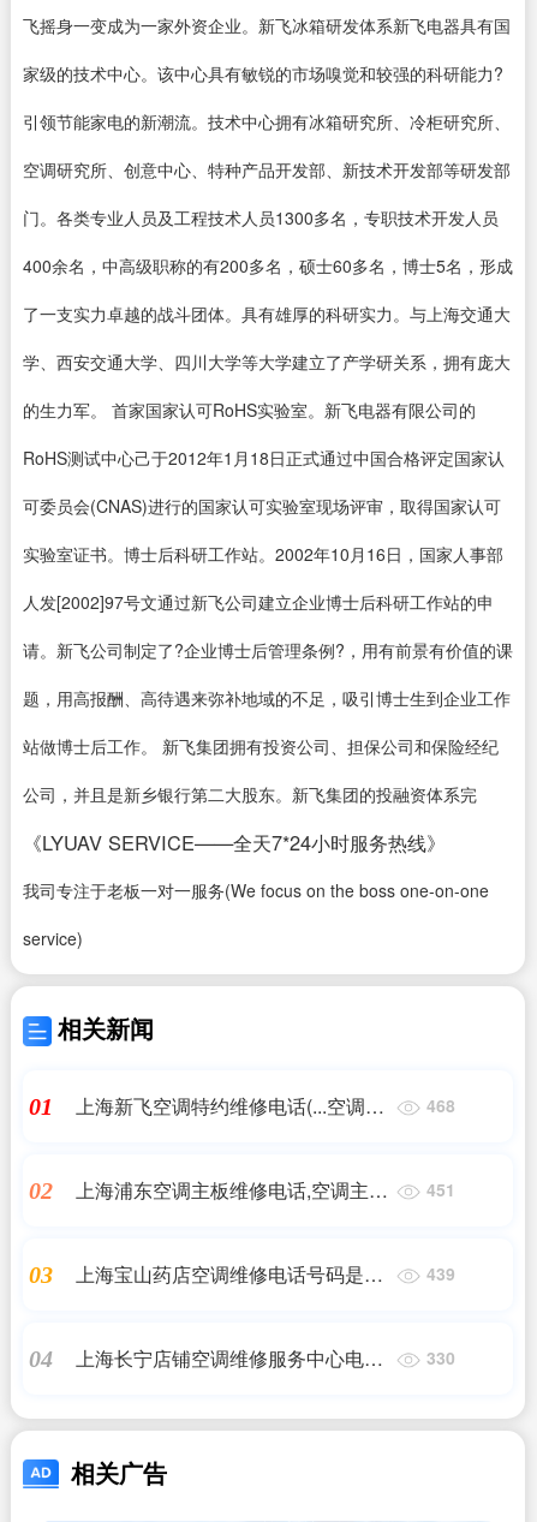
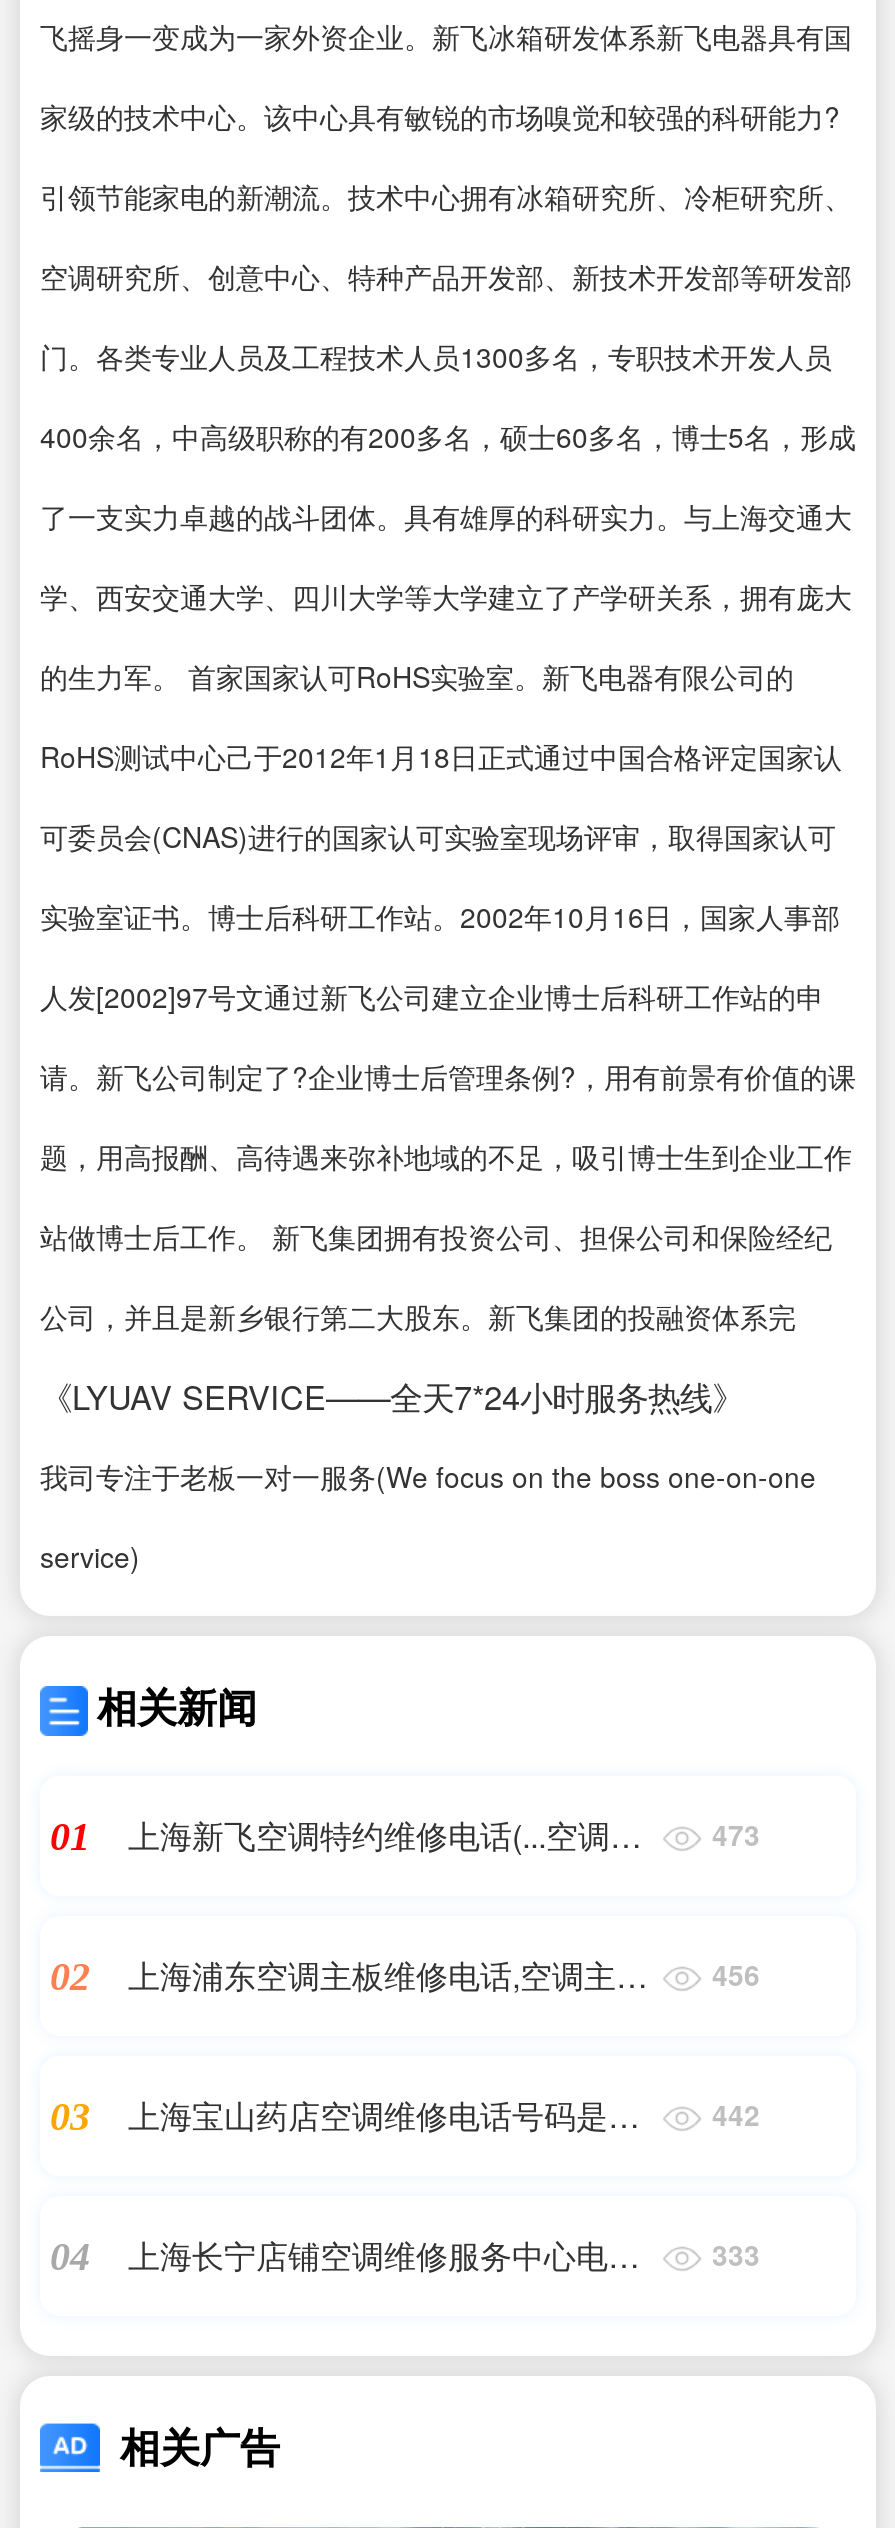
- 468
+ 473

- 451
+ 456

- 439
+ 442

- 330
+ 333
